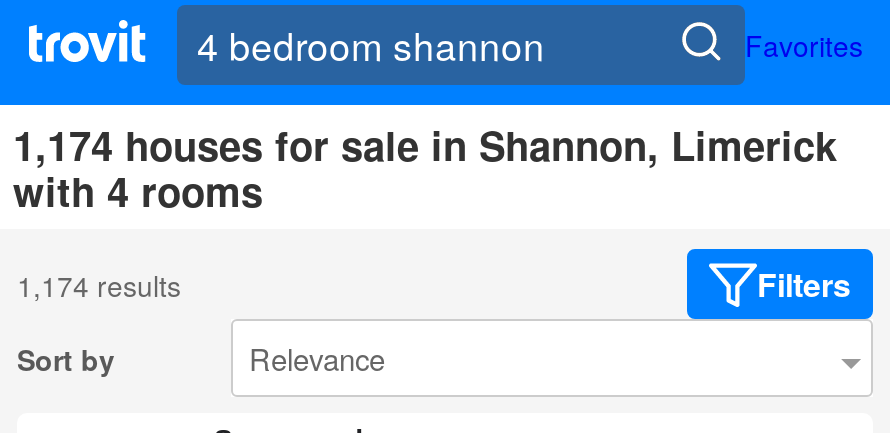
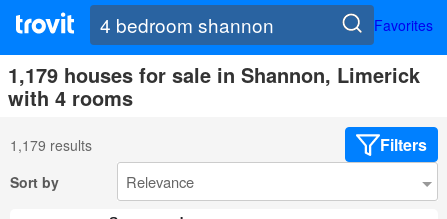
- 1,174 houses for sale in Shannon, Limerick
+ 1,179 houses for sale in Shannon, Limerick

- 1,174 results
+ 1,179 results
